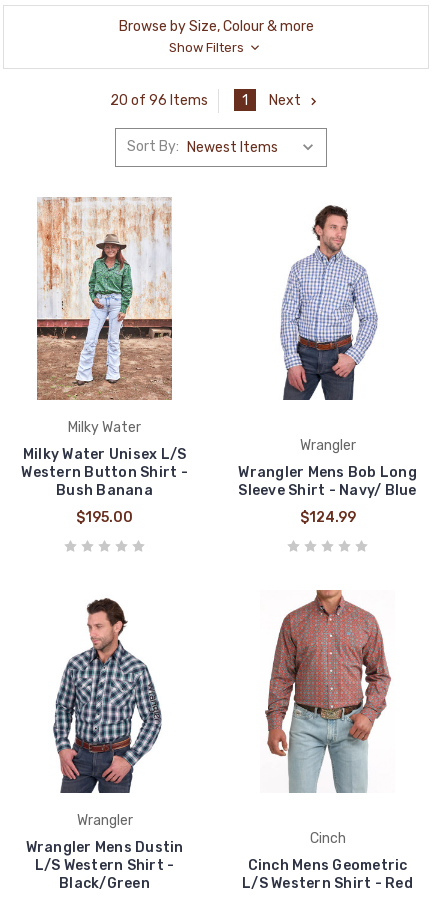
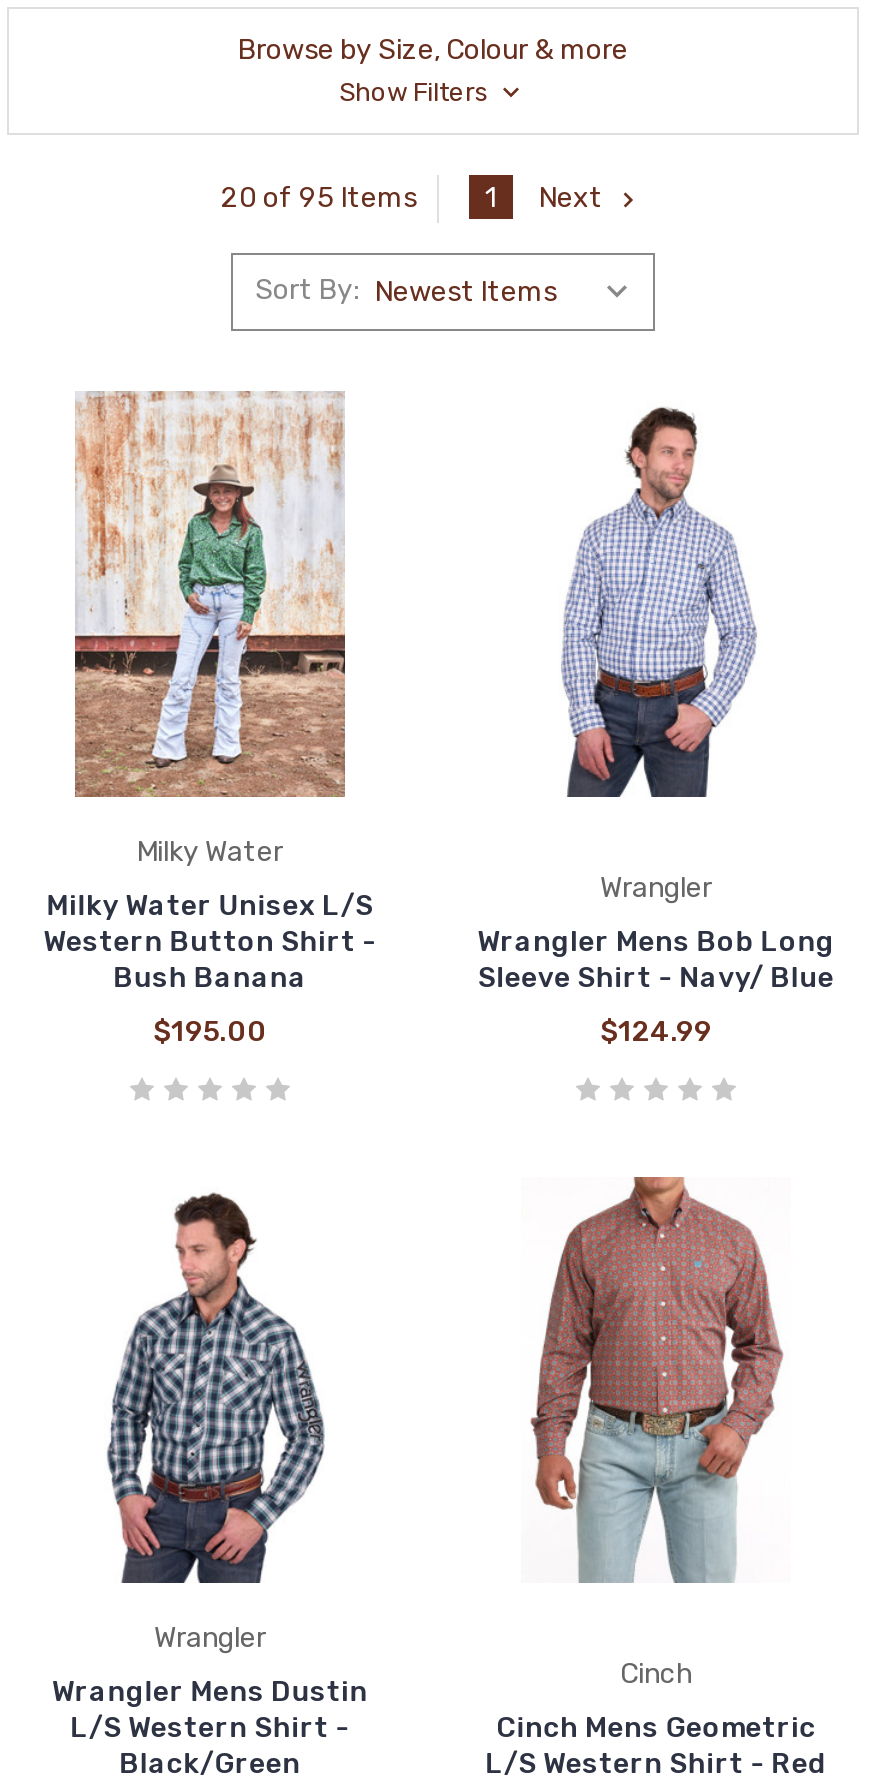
- 20 of 96 Items 1 Next
+ 20 of 95 Items 1 Next
